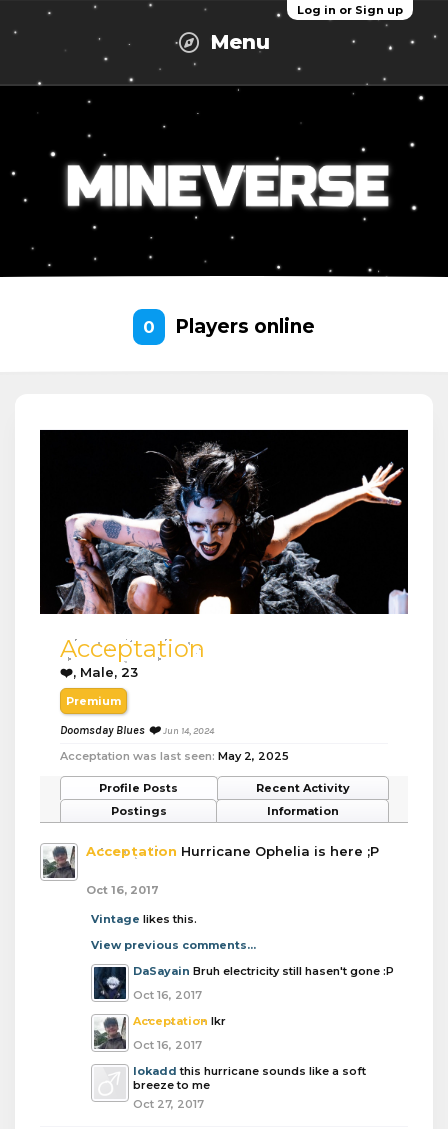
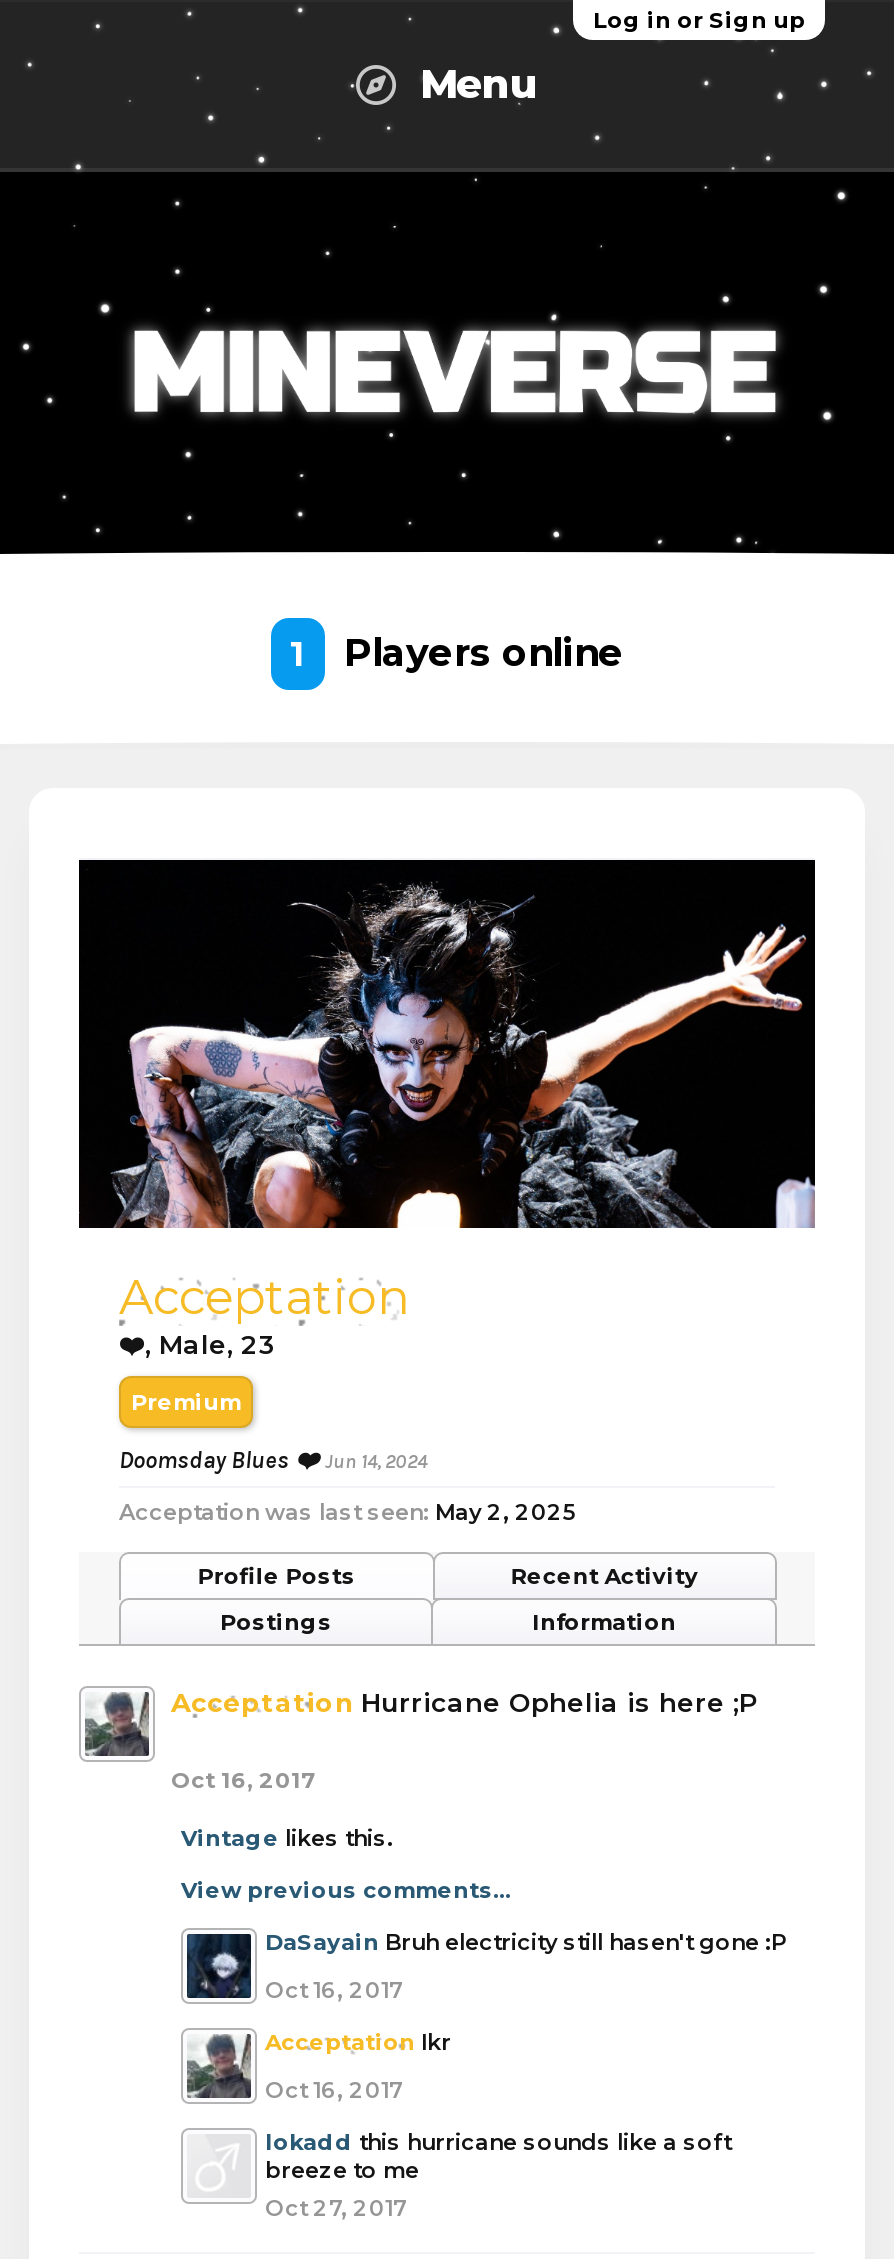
- 0 Players online
+ 1 Players online
